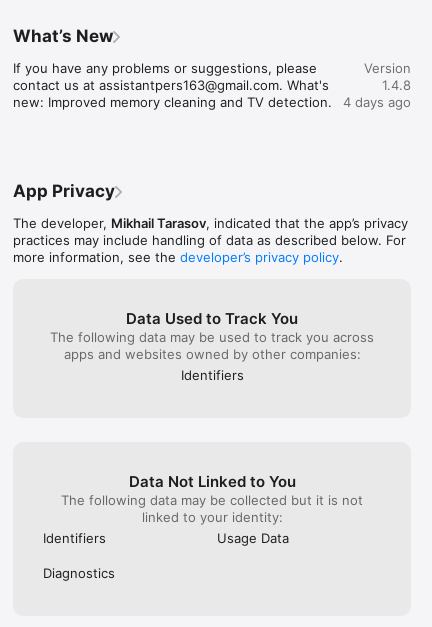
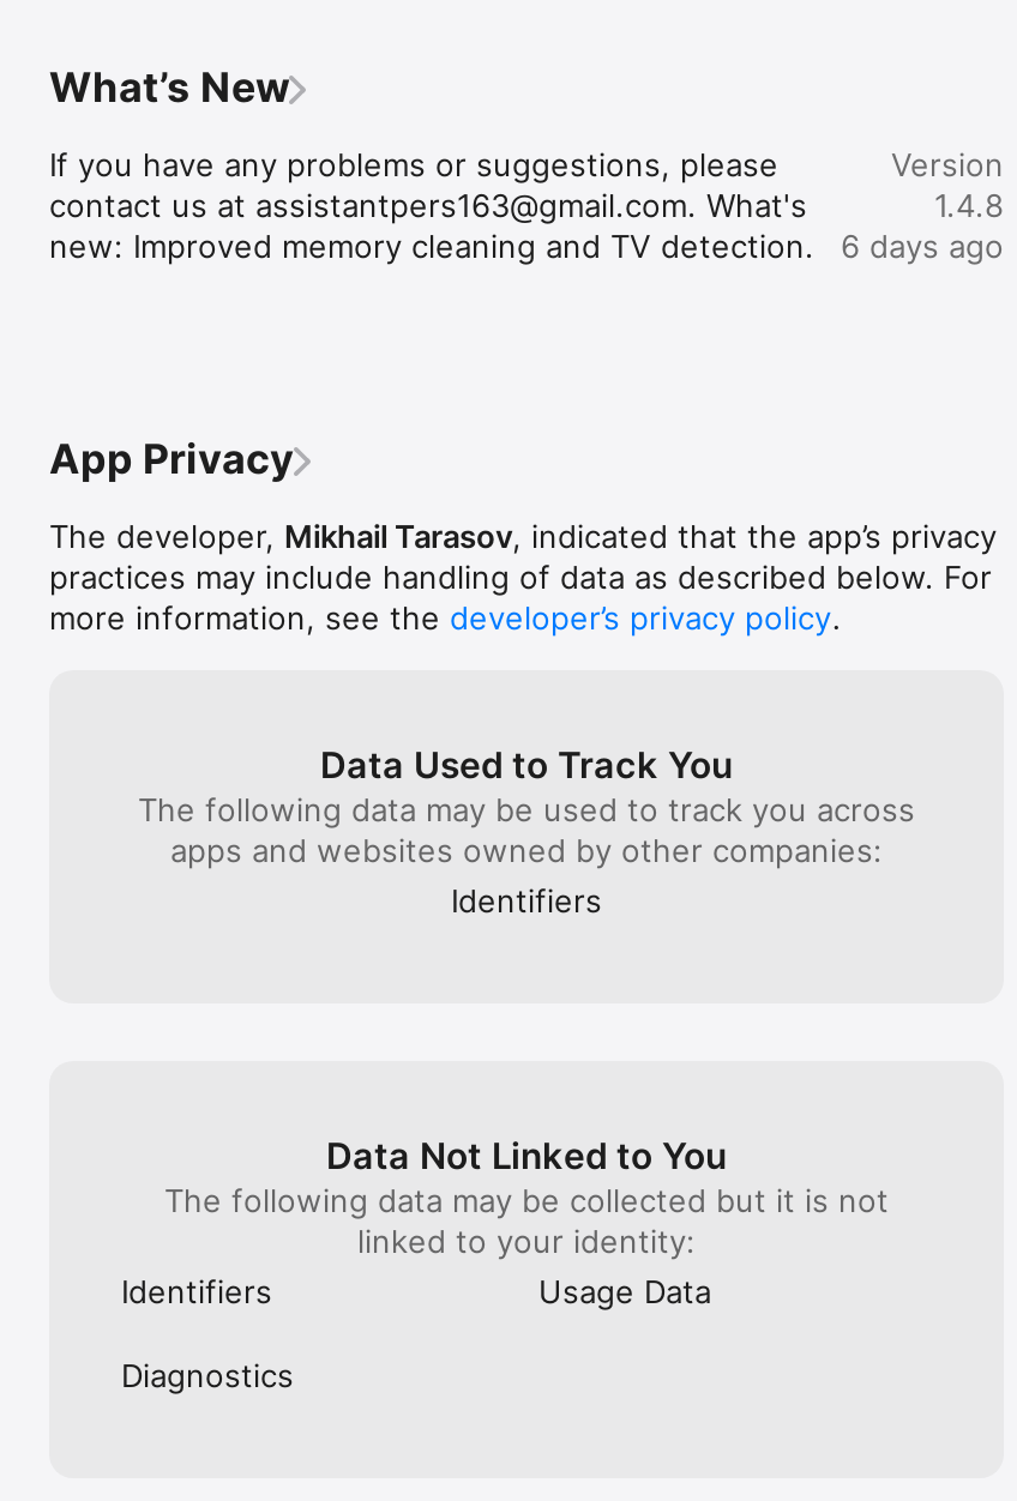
- new: Improved memory cleaning and TV detection. 4 days ago
+ new: Improved memory cleaning and TV detection. 6 days ago
